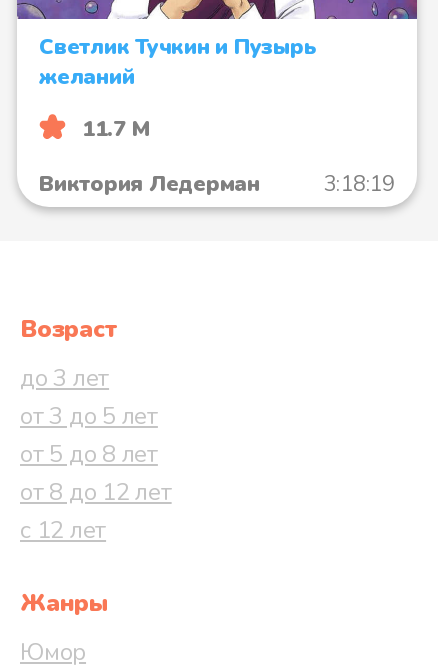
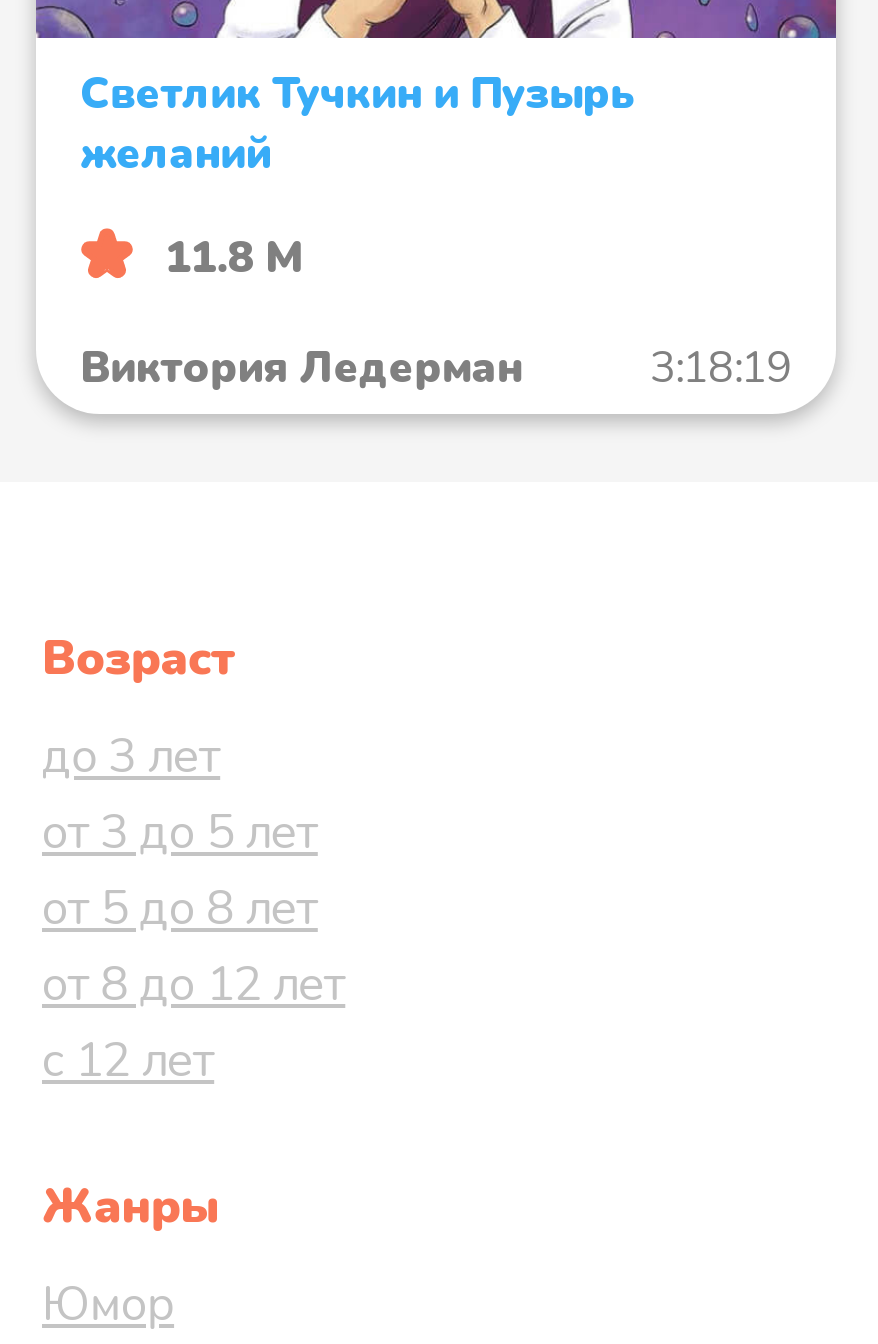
- 11.7 М
+ 11.8 М
